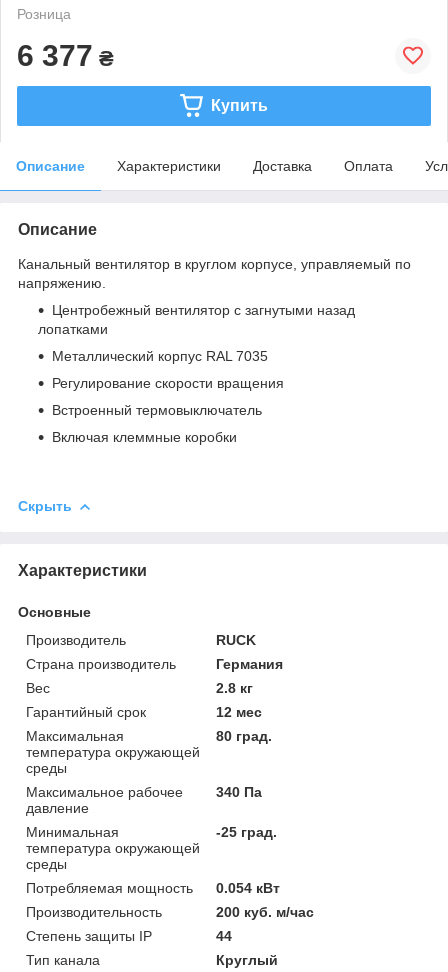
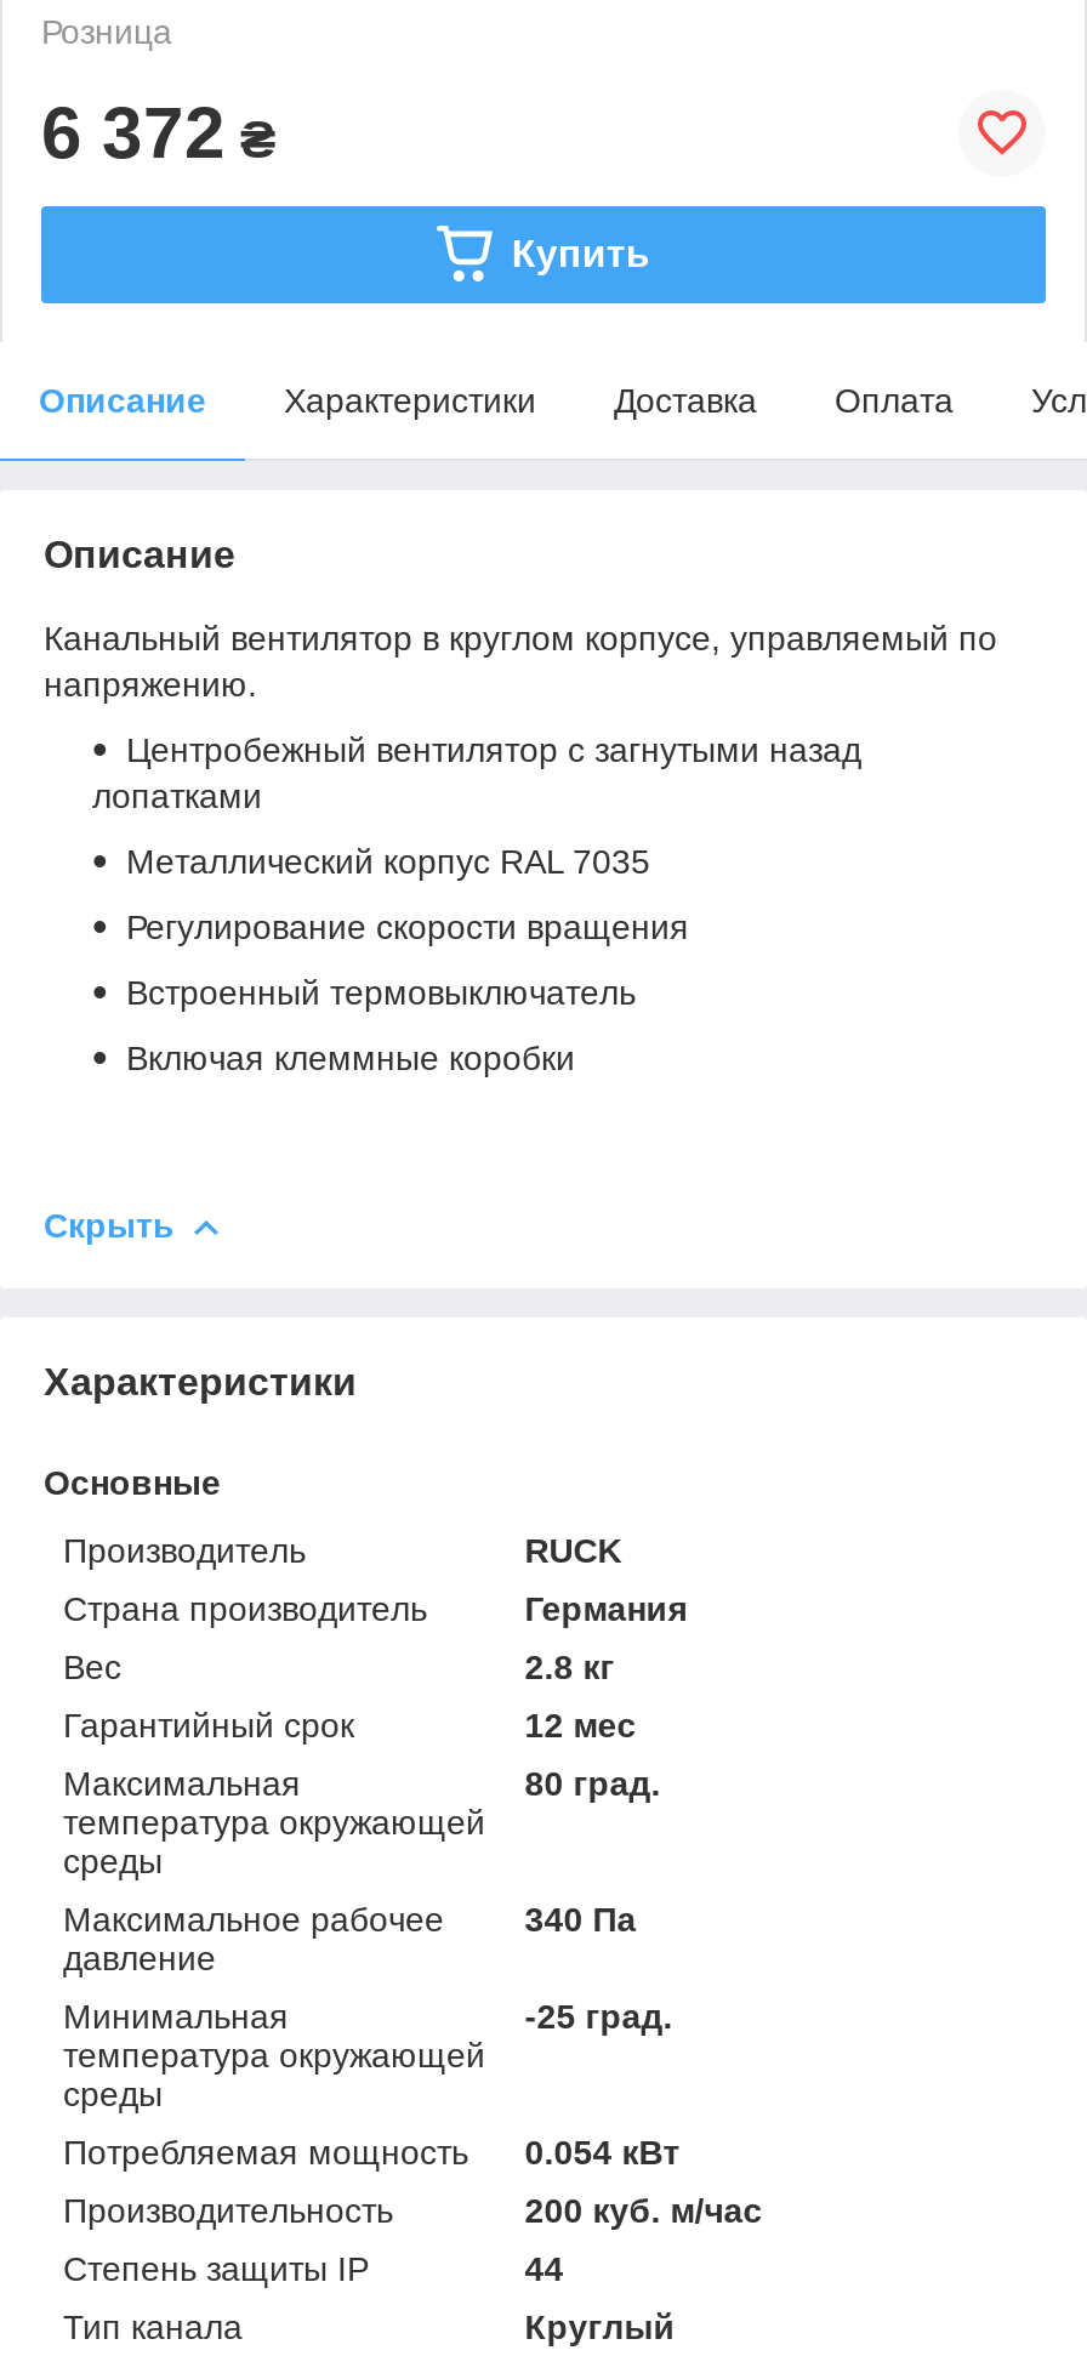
- 6 377 ₴
+ 6 372 ₴
